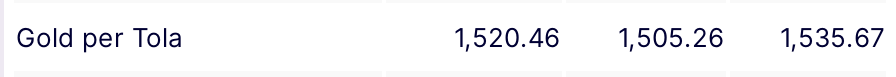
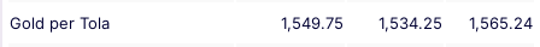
- 1,520.46
+ 1,549.75

- 1,505.26
+ 1,534.25

- 1,535.67
+ 1,565.24
